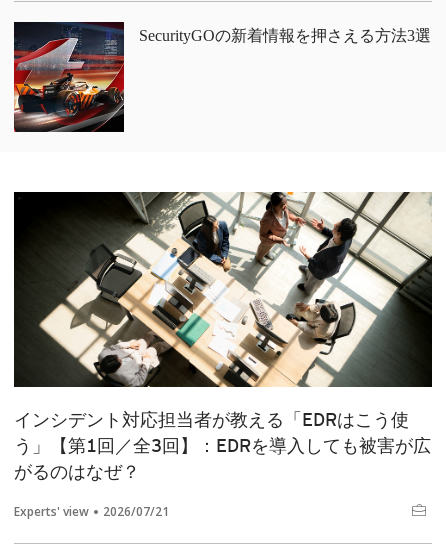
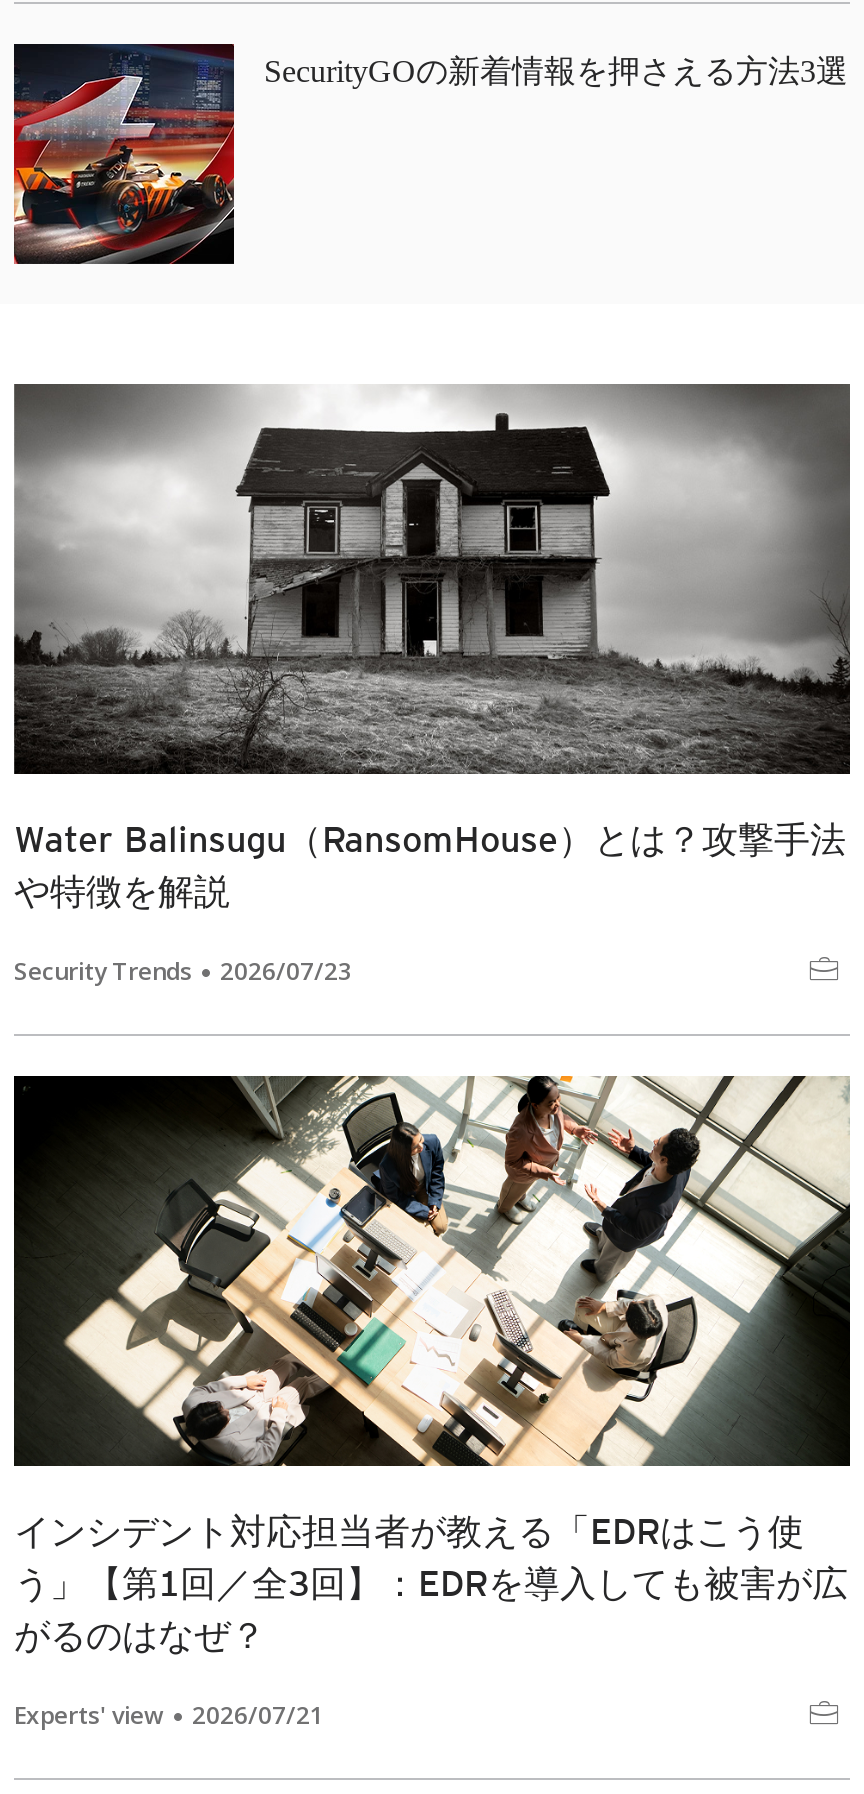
+ [image]
+ Water Balinsugu（RansomHouse）とは？攻撃手法
+ や特徴を解説
+ Security Trends
+ 2026/07/23
